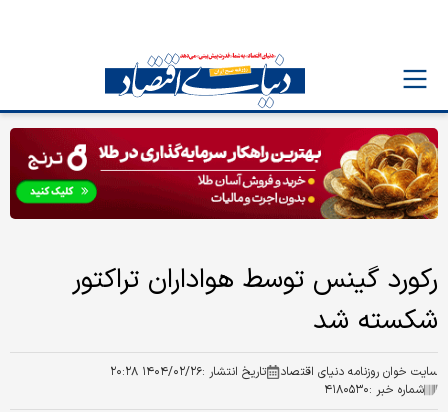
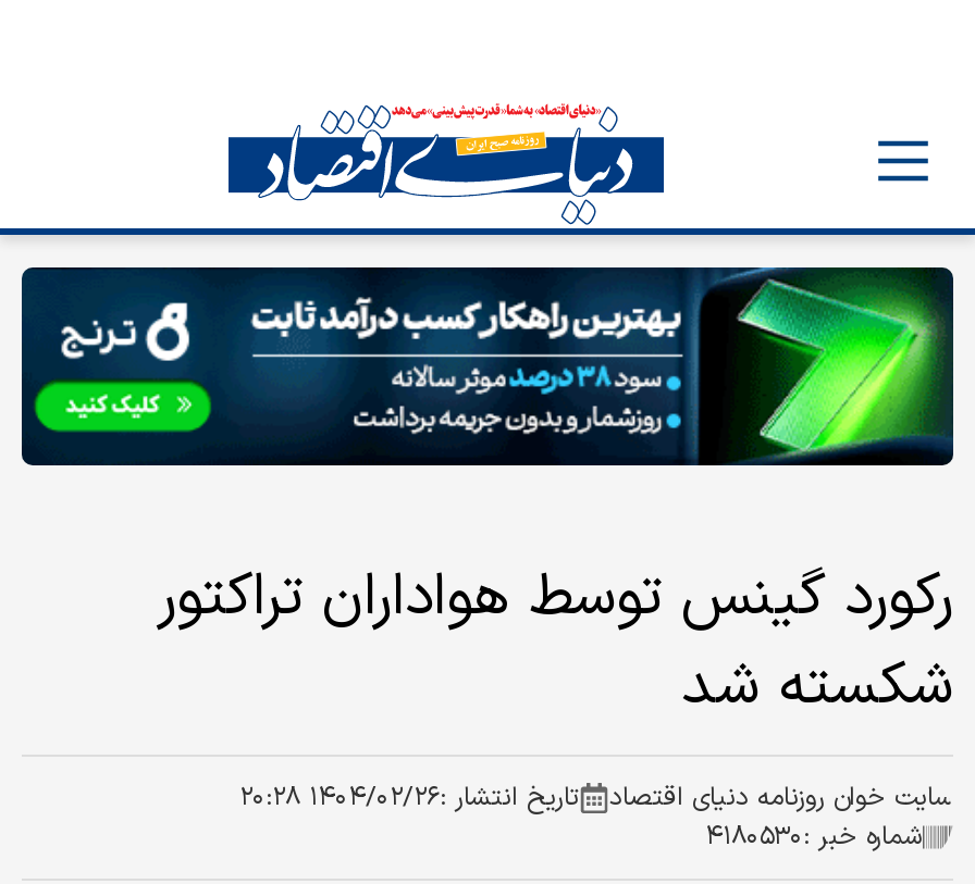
- [image]
+ [image]
